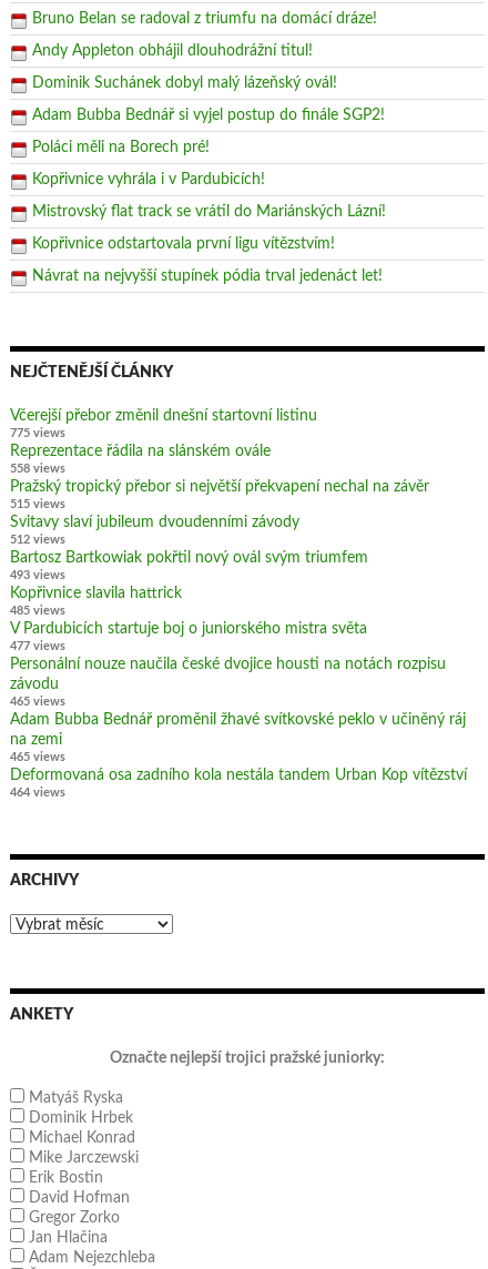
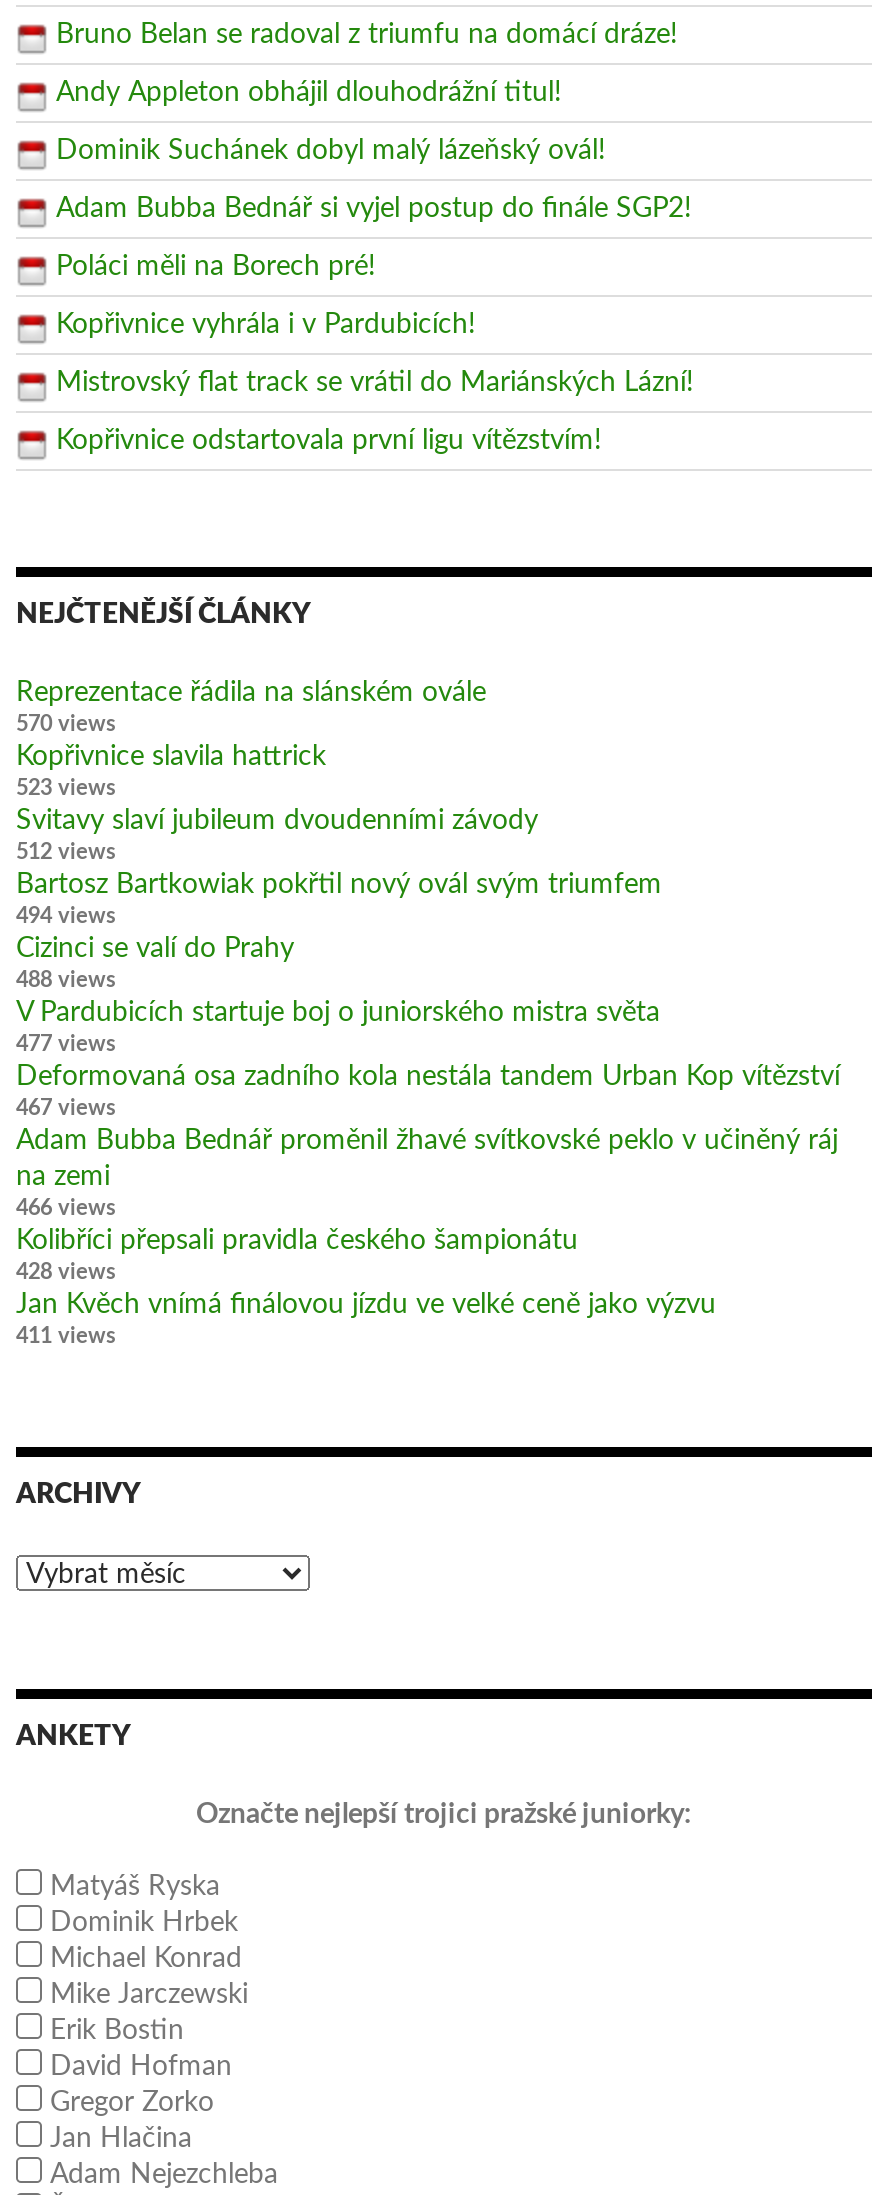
- Návrat na nejvyšší stupínek pódia trval jedenáct let!

- Včerejší přebor změnil dnešní startovní listinu
- 775 views

- 558 views
- Pražský tropický přebor si největší překvapení nechal na závěr
- 515 views
+ 570 views
+ 523 views

- 493 views
- 485 views
+ 494 views
+ Cizinci se valí do Prahy
+ 488 views

moved up: Kopřivnice slavila hattrick

- Personální nouze naučila české dvojice housti na notách rozpisu
- závodu
- 465 views
+ 467 views

moved up: Adam Bubba Bednář proměnil žhavé svítkovské peklo v učiněný ráj | na zemi

- 465 views
- 464 views
+ 466 views
+ Kolibříci přepsali pravidla českého šampionátu
+ 428 views
+ Jan Kvěch vnímá finálovou jízdu ve velké ceně jako výzvu
+ 411 views

moved up: Deformovaná osa zadního kola nestála tandem Urban Kop vítězství
